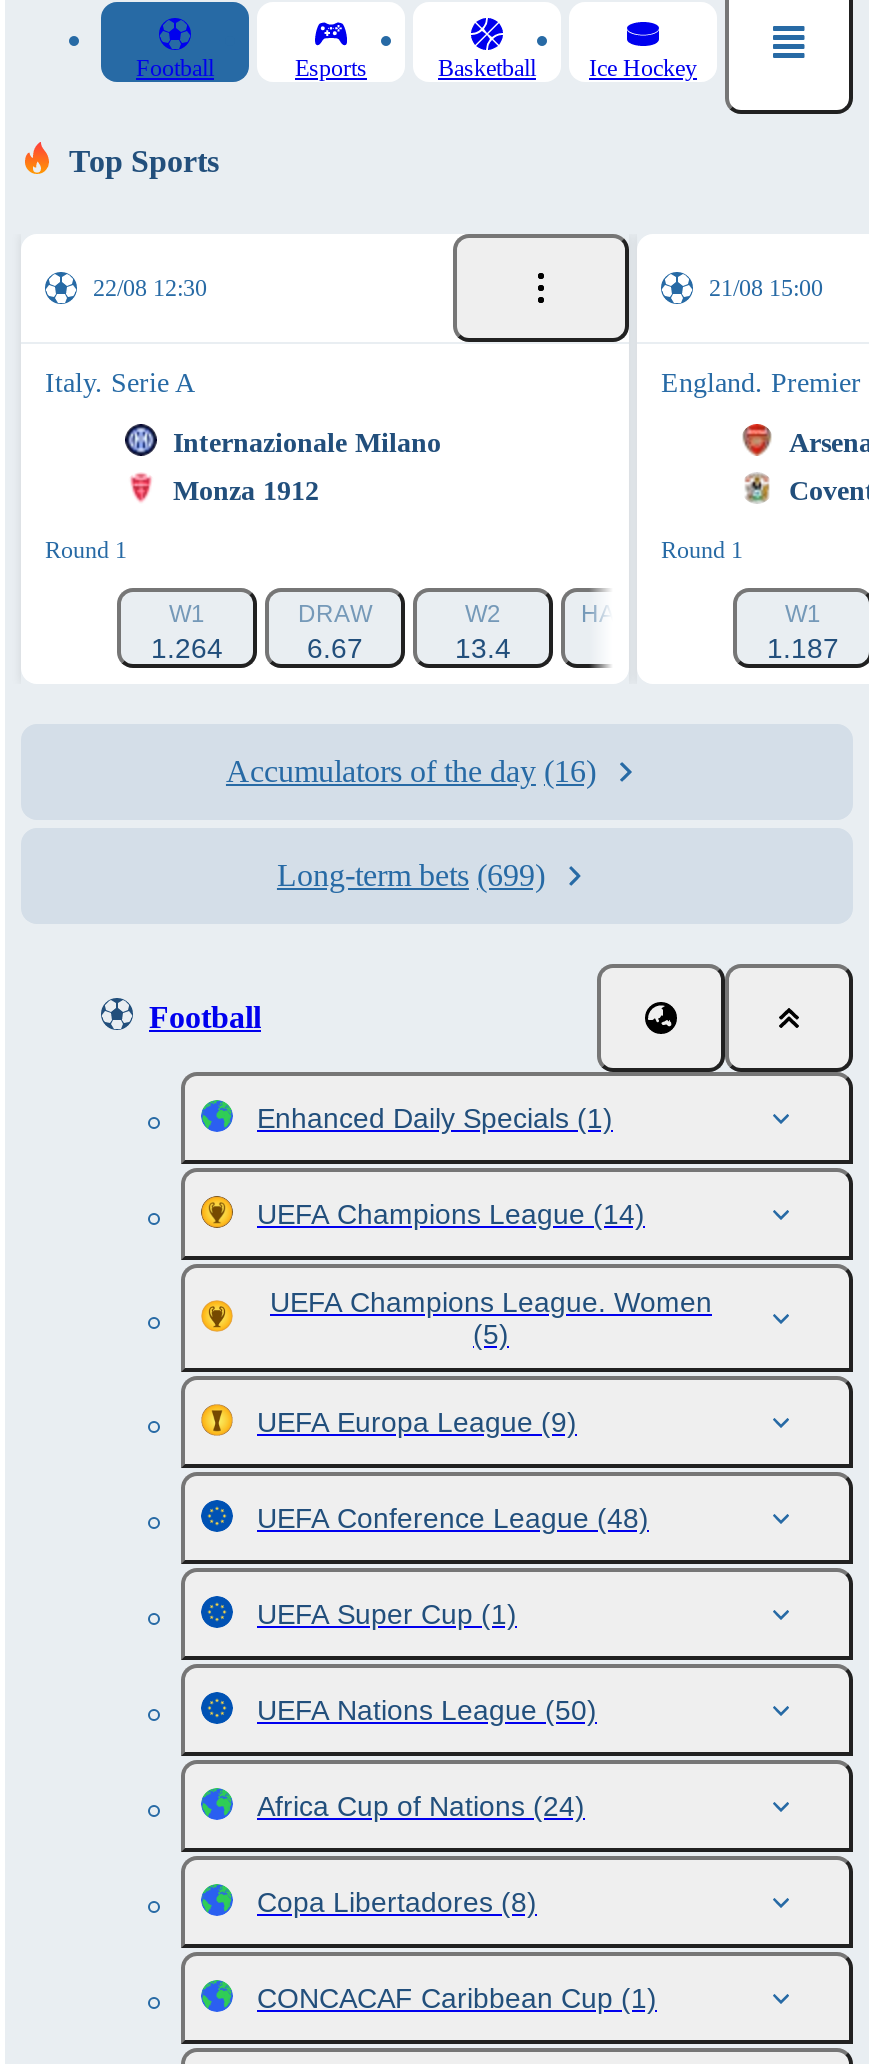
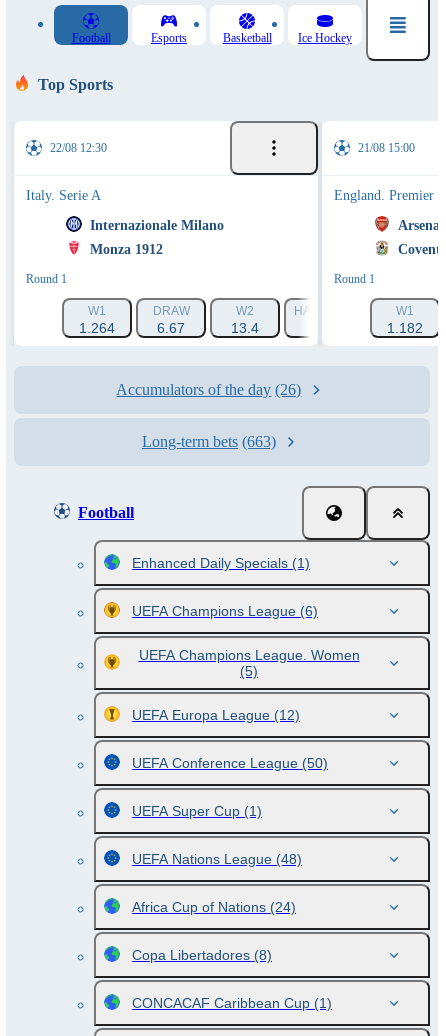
- 1.187
+ 1.182

- Accumulators of the day (16)
+ Accumulators of the day (26)

- Long-term bets (699)
+ Long-term bets (663)

- UEFA Champions League (14)
+ UEFA Champions League (6)

- UEFA Europa League (9)
+ UEFA Europa League (12)

- UEFA Conference League (48)
+ UEFA Conference League (50)

- UEFA Nations League (50)
+ UEFA Nations League (48)
